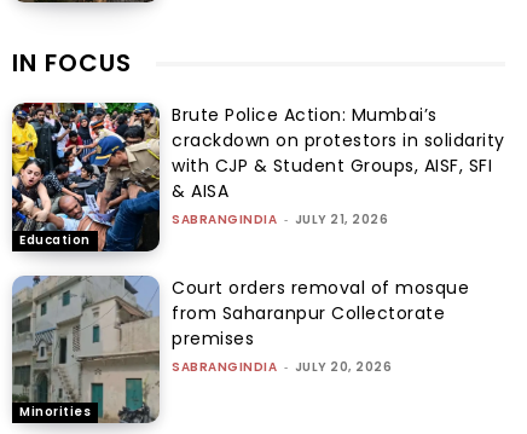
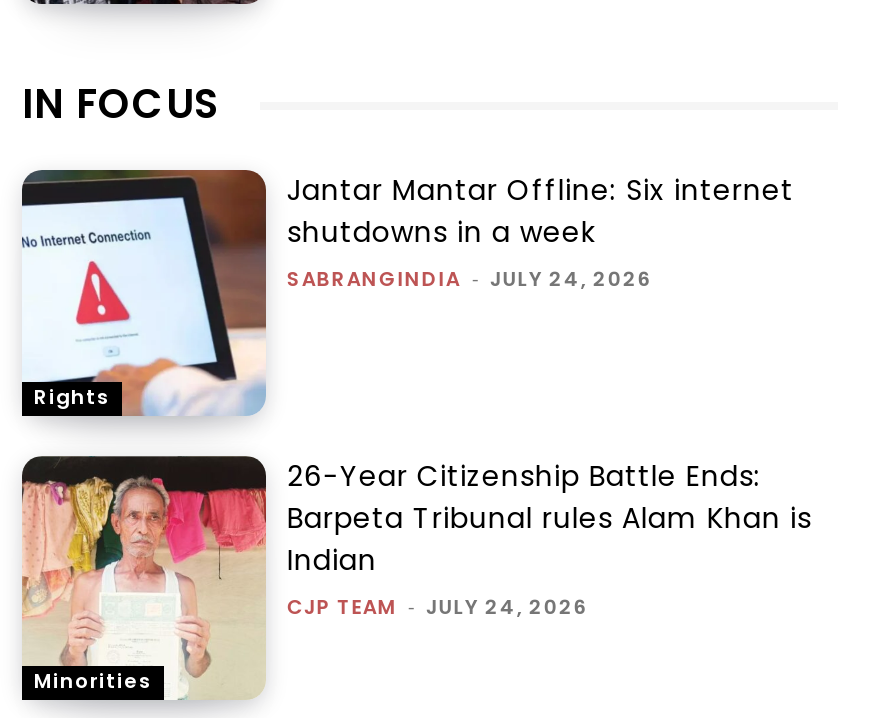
- [image]
- Education
+ [image]
+ Rights

- Brute Police Action: Mumbai’s
- crackdown on protestors in solidarity
- with CJP & Student Groups, AISF, SFI
- & AISA
- SABRANGINDIA - JULY 21, 2026
+ Jantar Mantar Offline: Six internet
+ shutdowns in a week
+ SABRANGINDIA - JULY 24, 2026

- [image]
- Court orders removal of mosque
- from Saharanpur Collectorate
- premises
- SABRANGINDIA - JULY 20, 2026
+ [image]
+ 26-Year Citizenship Battle Ends:
+ Barpeta Tribunal rules Alam Khan is
+ Indian
+ CJP TEAM - JULY 24, 2026
